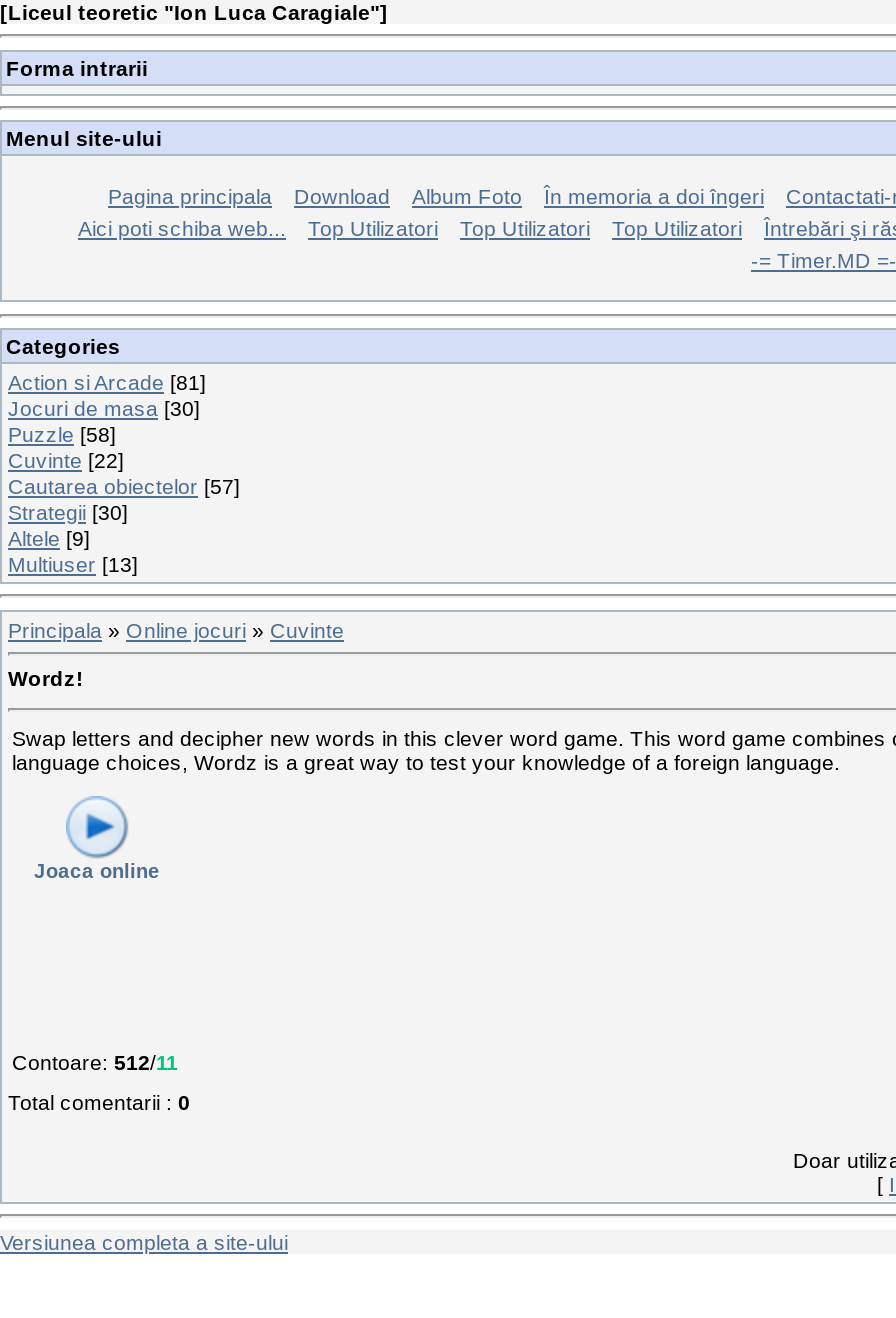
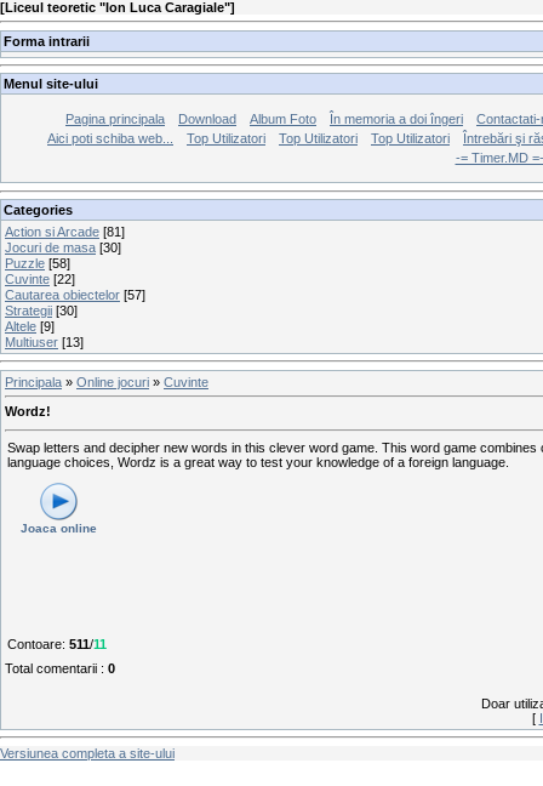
- Contoare: 512/11
+ Contoare: 511/11
